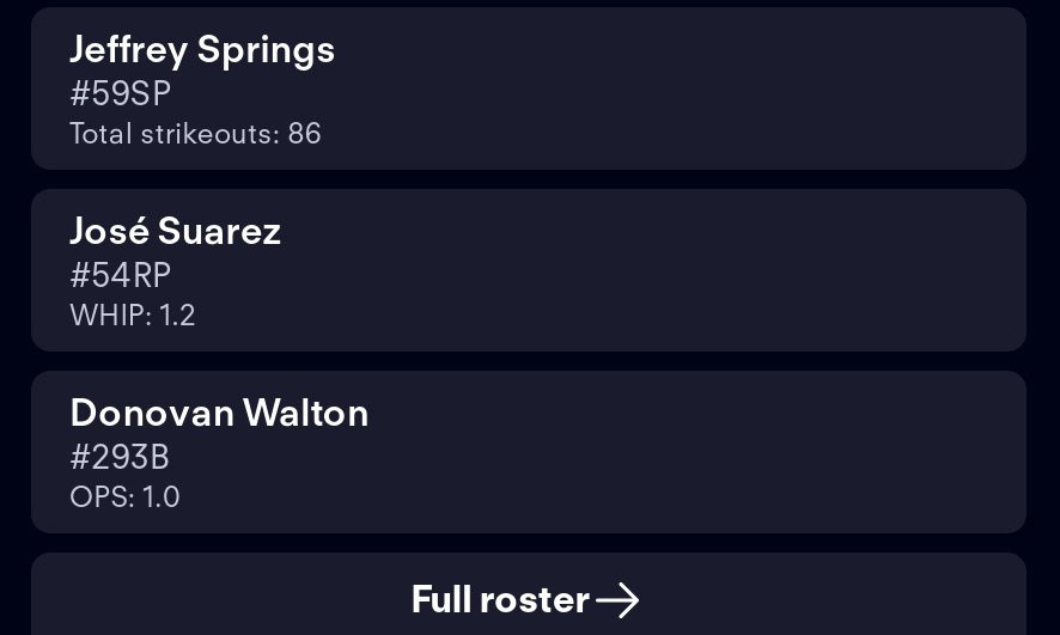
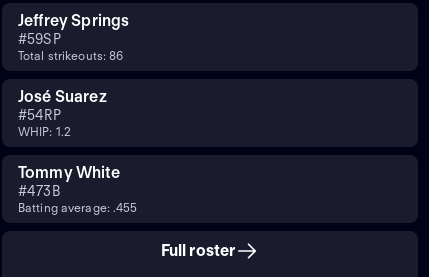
- Donovan Walton
- #293B
- OPS: 1.0
+ Tommy White
+ #473B
+ Batting average: .455
